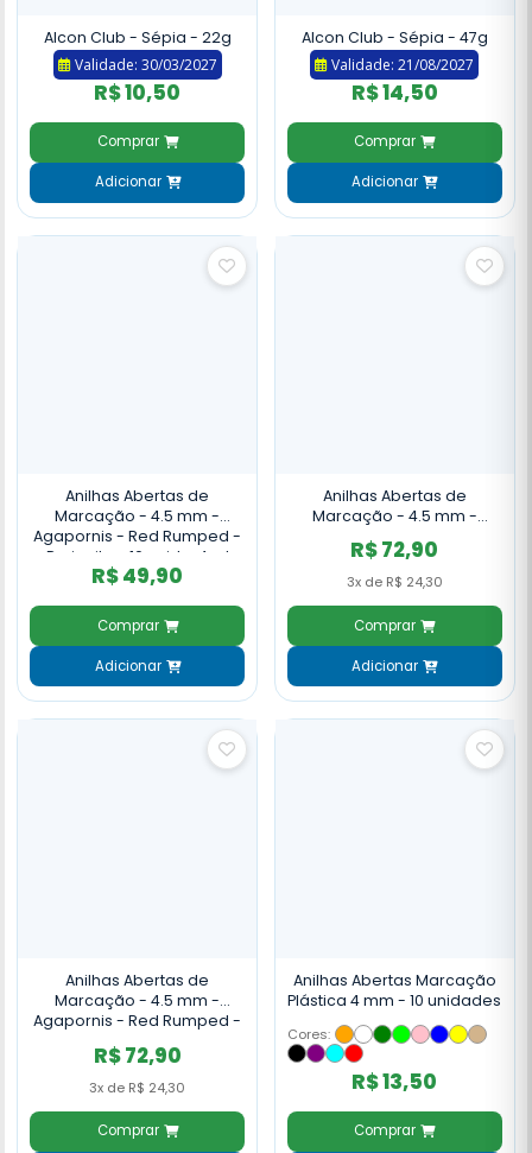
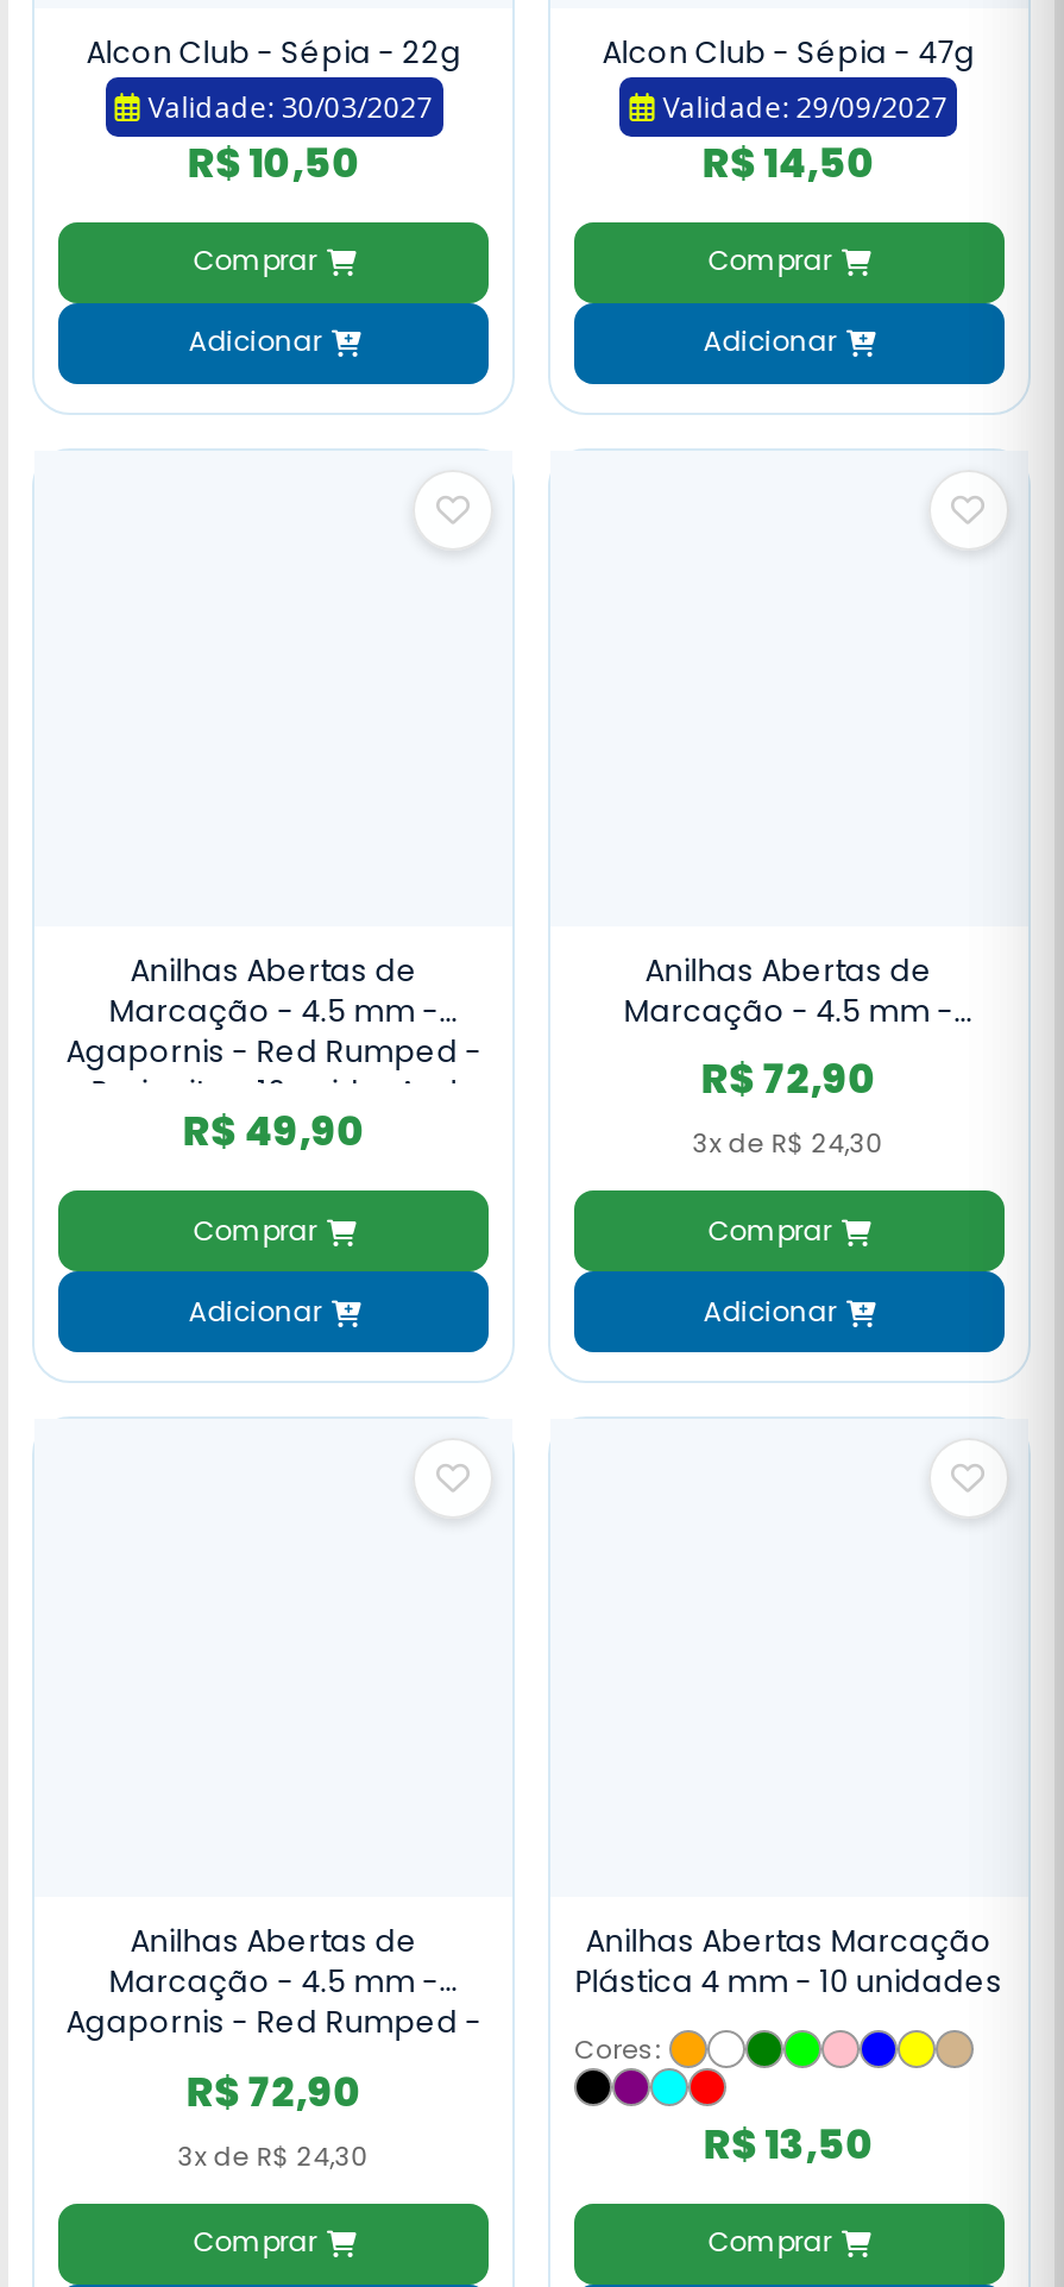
- Validade: 21/08/2027
+ Validade: 29/09/2027
